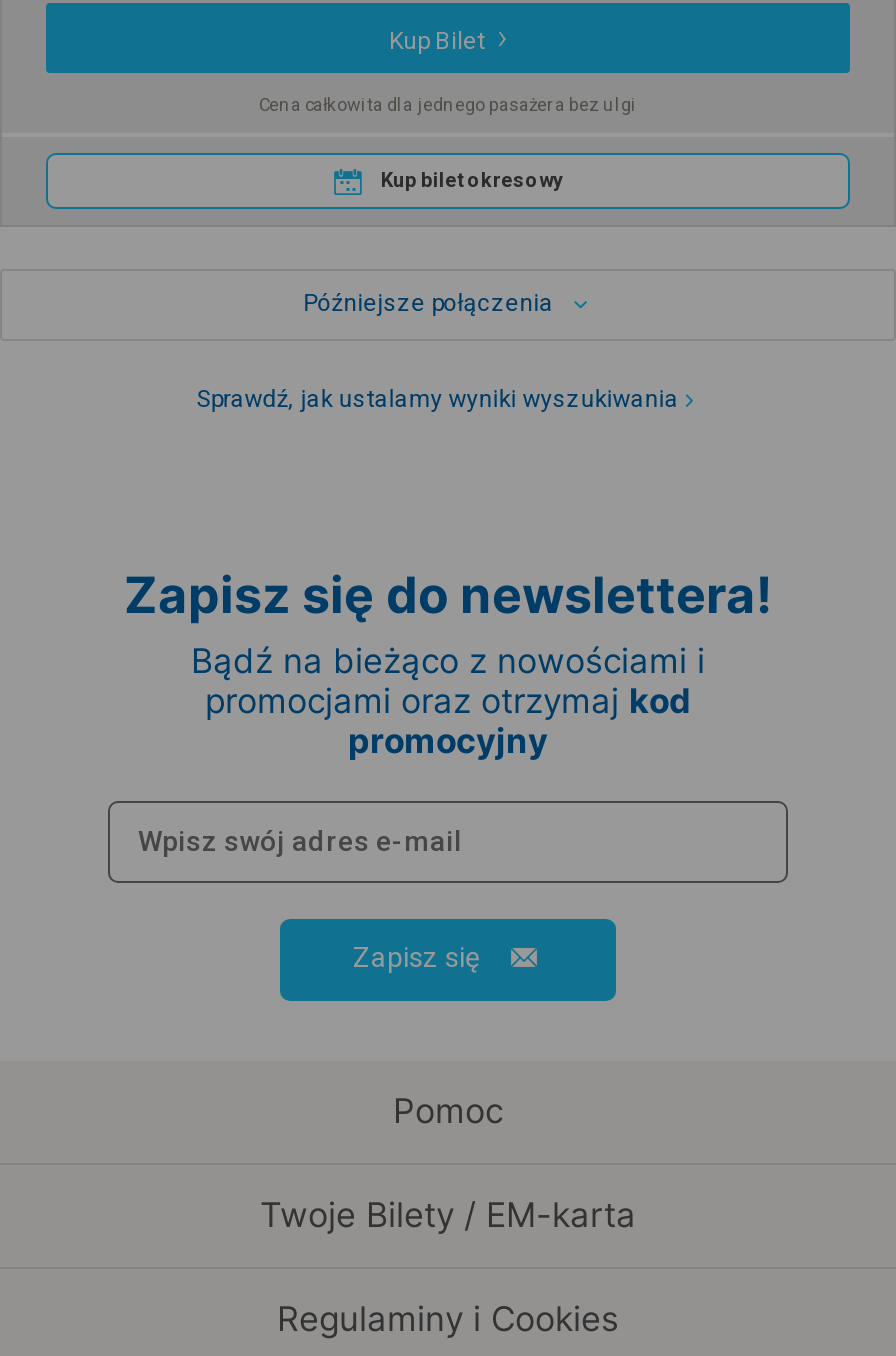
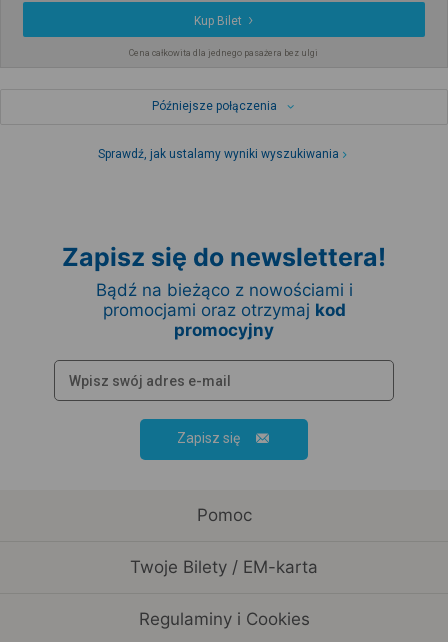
- Kup bilet okresowy
